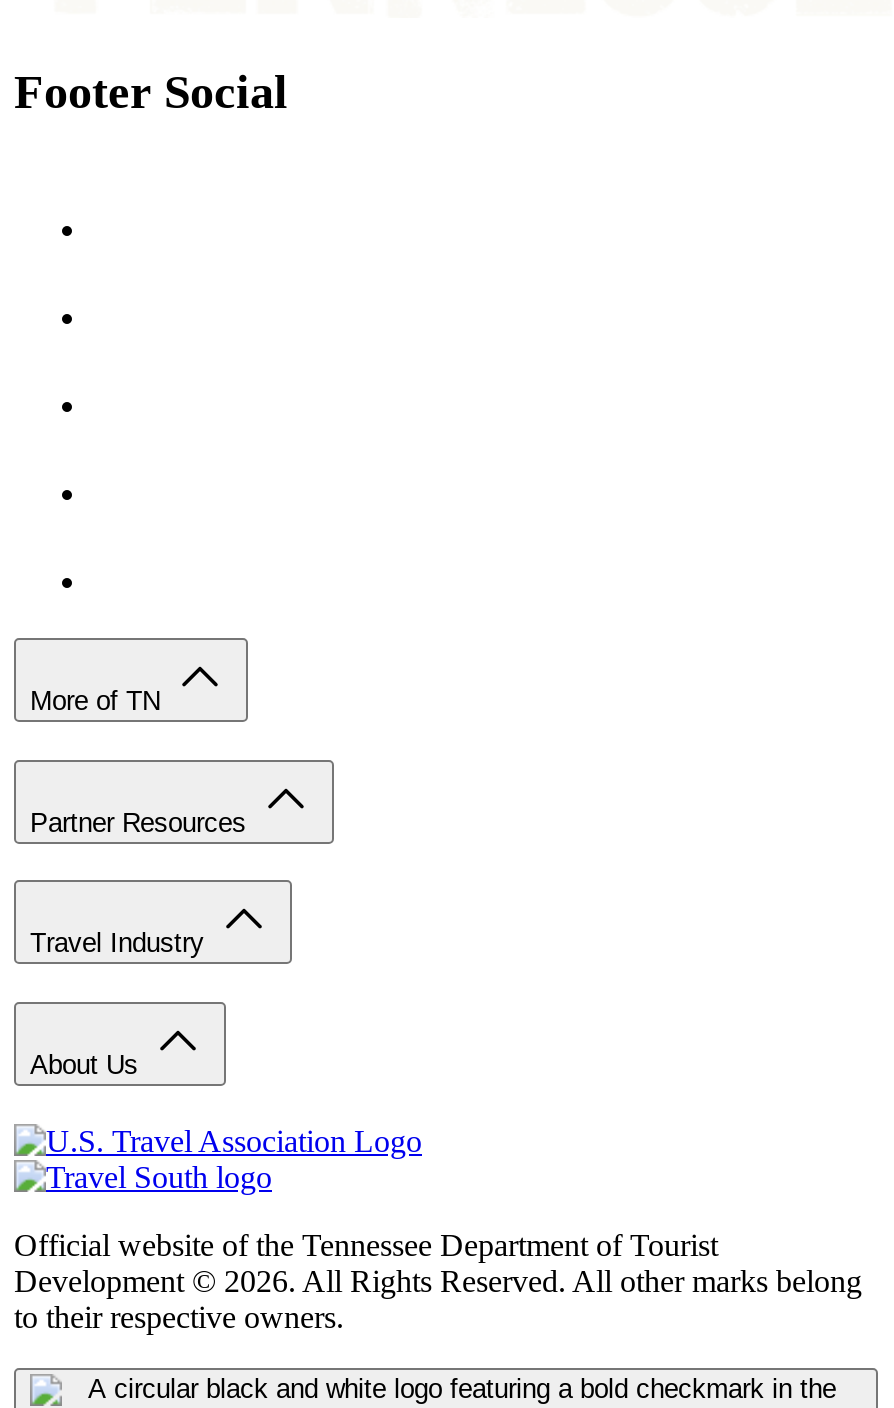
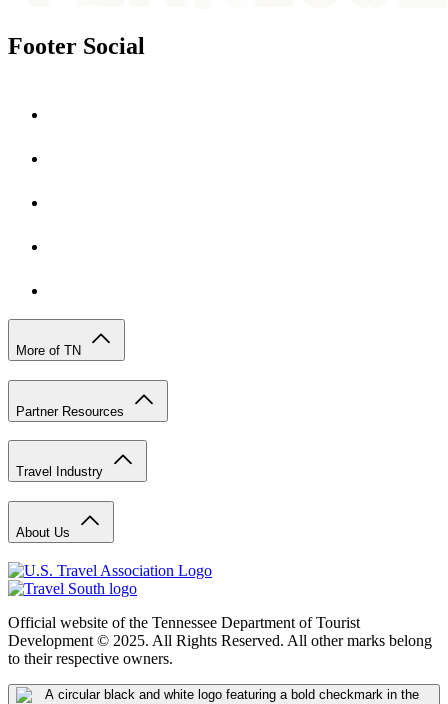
- Development © 2026. All Rights Reserved. All other marks belong
+ Development © 2025. All Rights Reserved. All other marks belong
